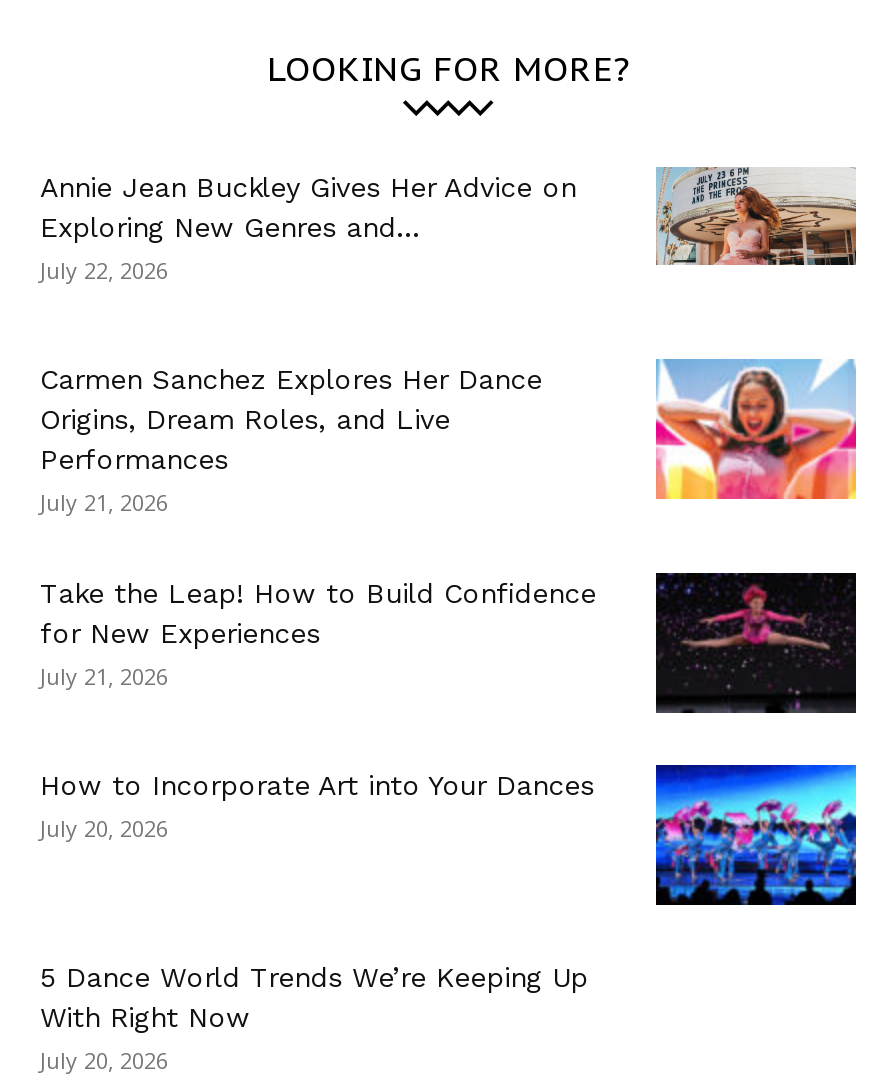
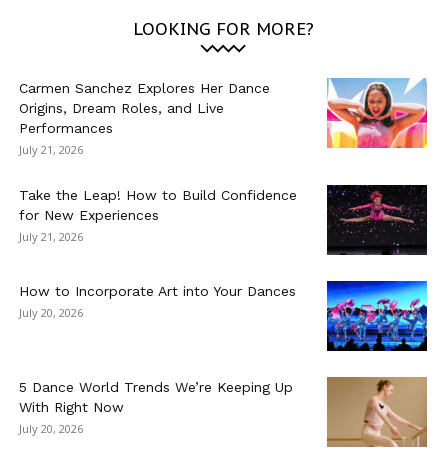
- [image]
- Annie Jean Buckley Gives Her Advice on
- Exploring New Genres and...
- July 22, 2026

+ [image]
